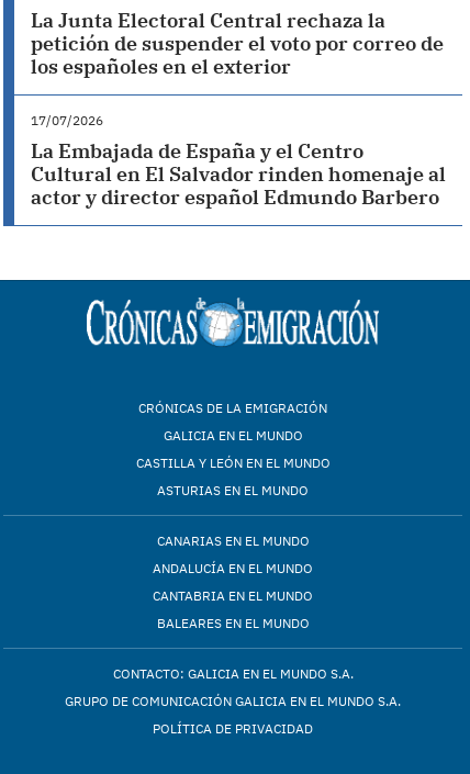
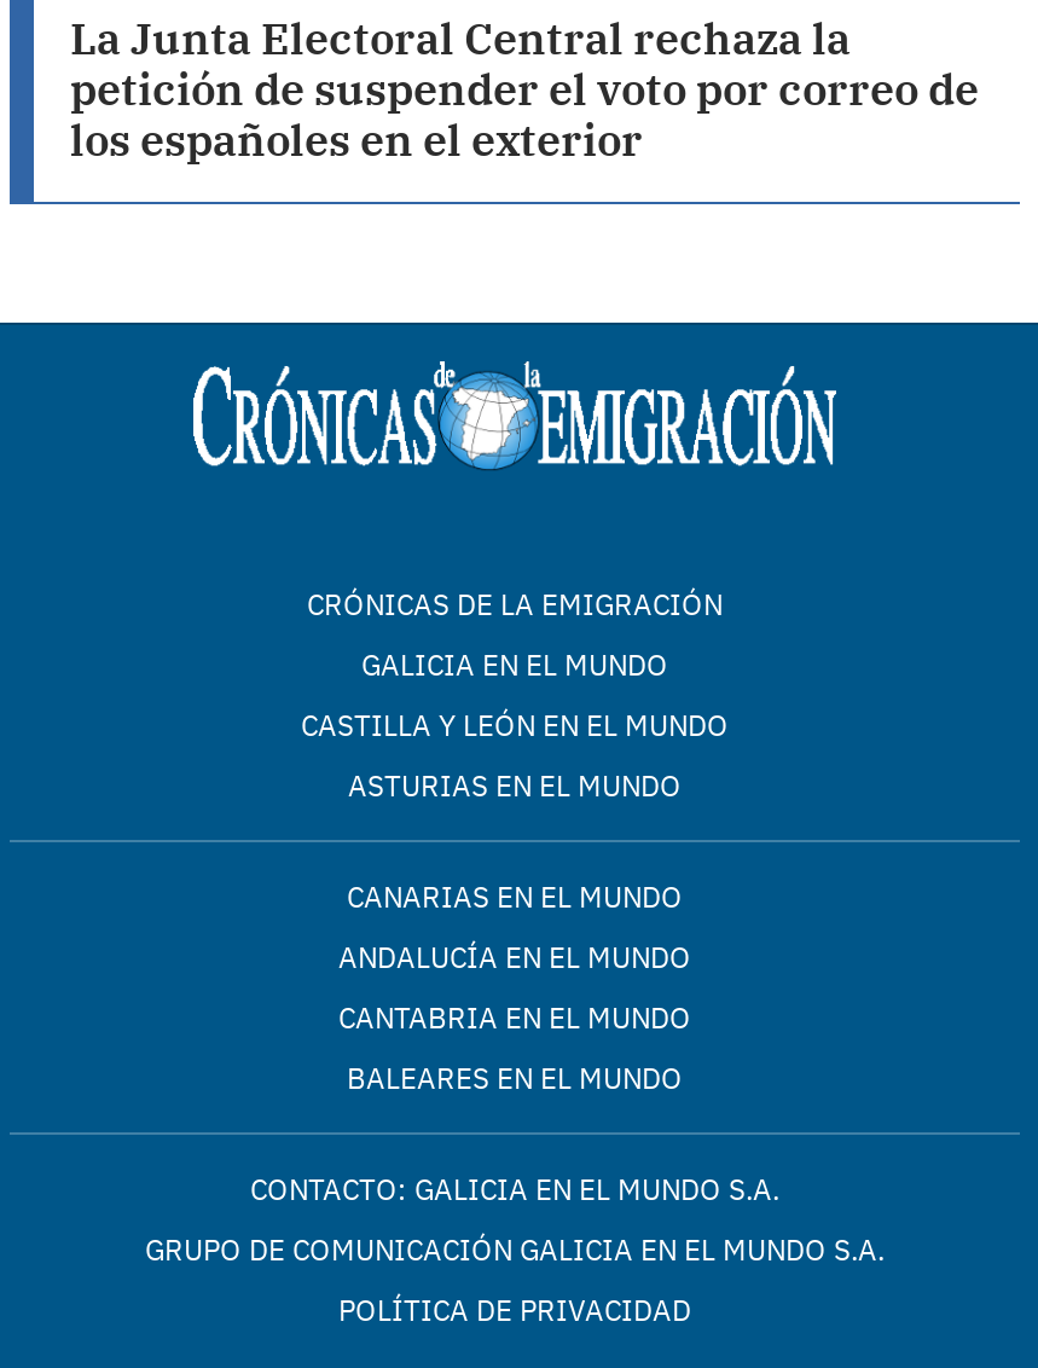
- 17/07/2026
- La Embajada de España y el Centro
- Cultural en El Salvador rinden homenaje al
- actor y director español Edmundo Barbero
